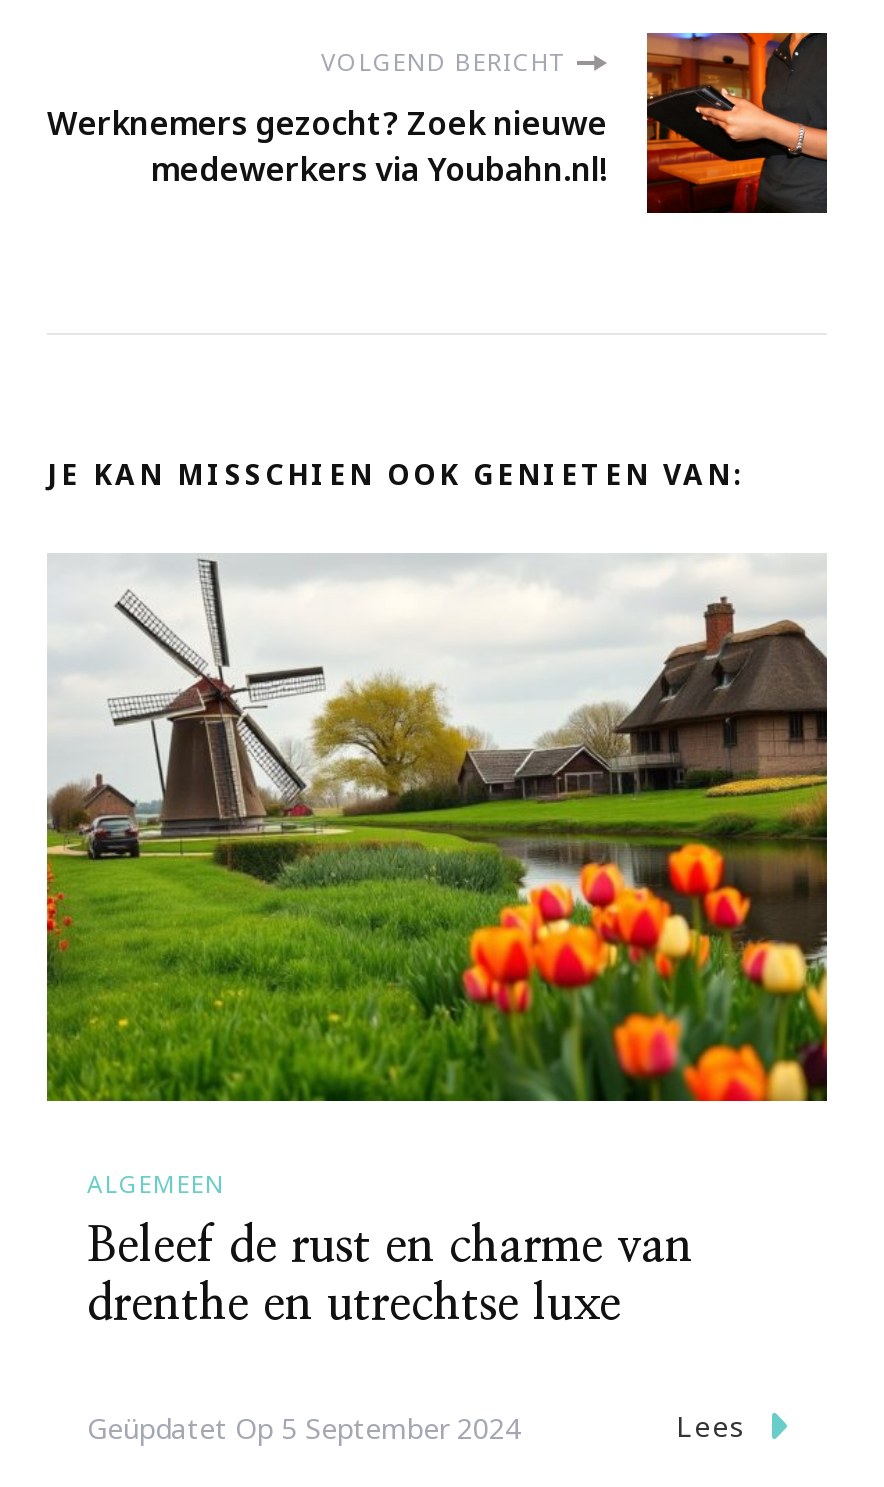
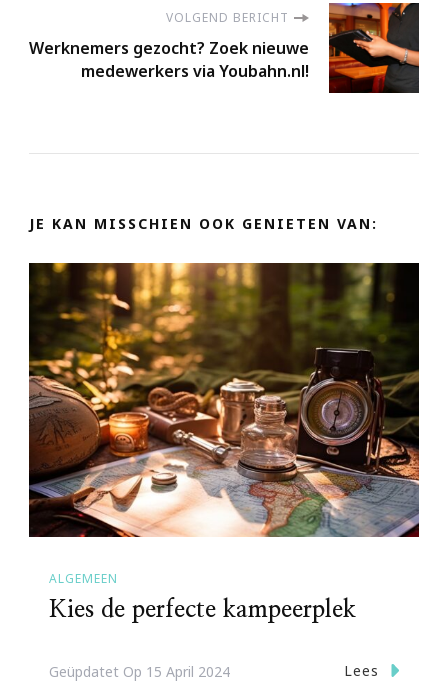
- [image]
+ [image]

- Beleef de rust en charme van
- drenthe en utrechtse luxe
+ Kies de perfecte kampeerplek

- Geüpdatet Op 5 September 2024
+ Geüpdatet Op 15 April 2024
